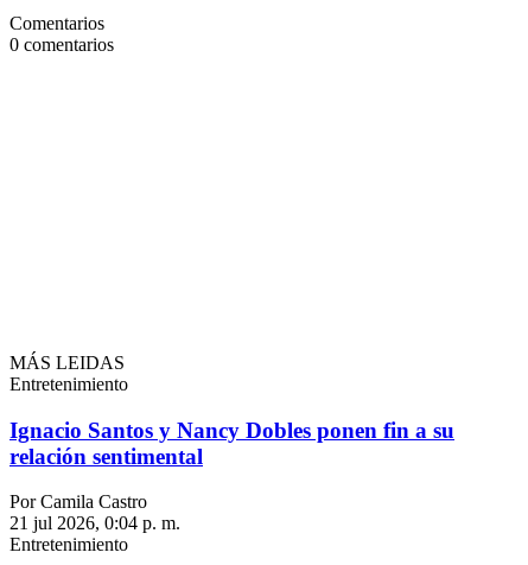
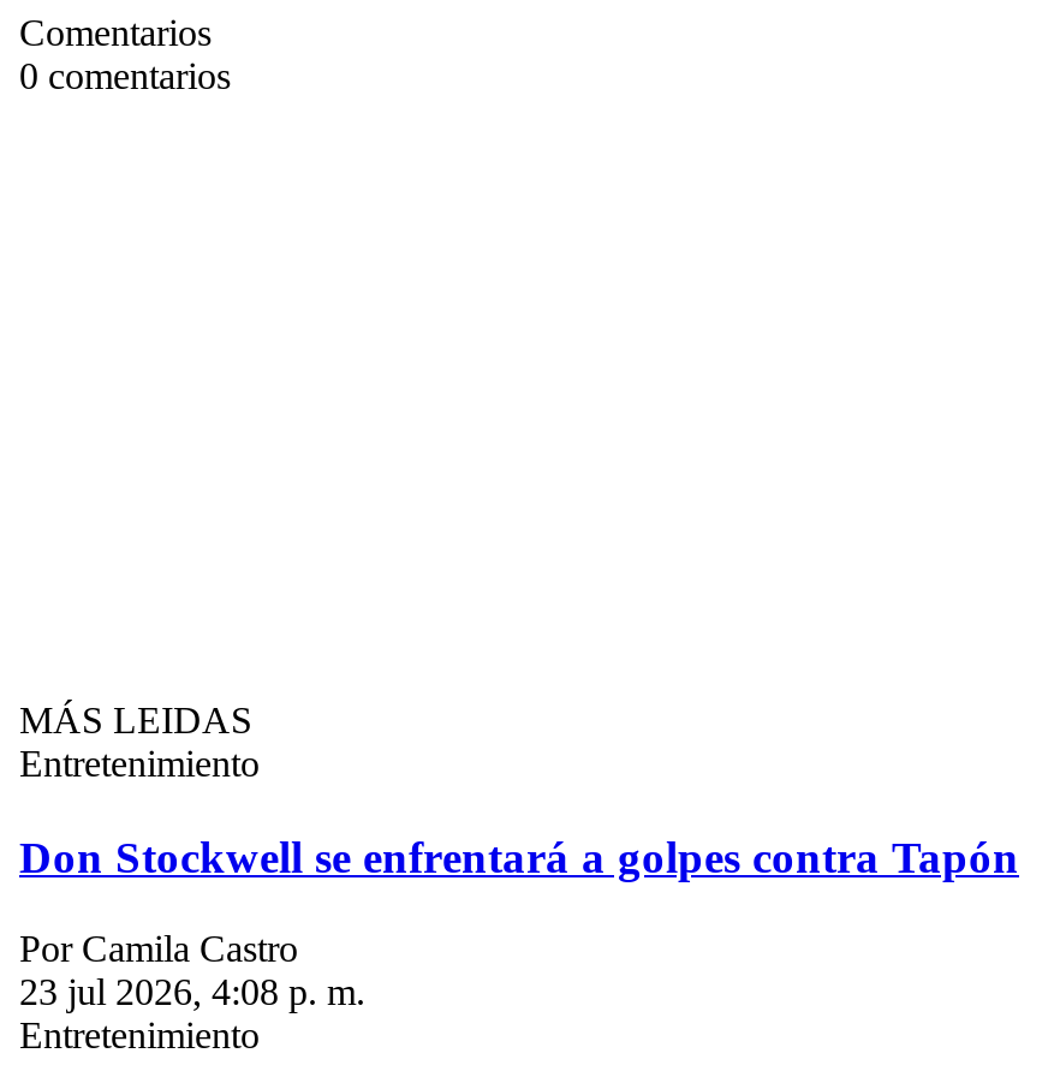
- Ignacio Santos y Nancy Dobles ponen fin a su
- relación sentimental
+ Don Stockwell se enfrentará a golpes contra Tapón

- 21 jul 2026, 0:04 p. m.
+ 23 jul 2026, 4:08 p. m.
